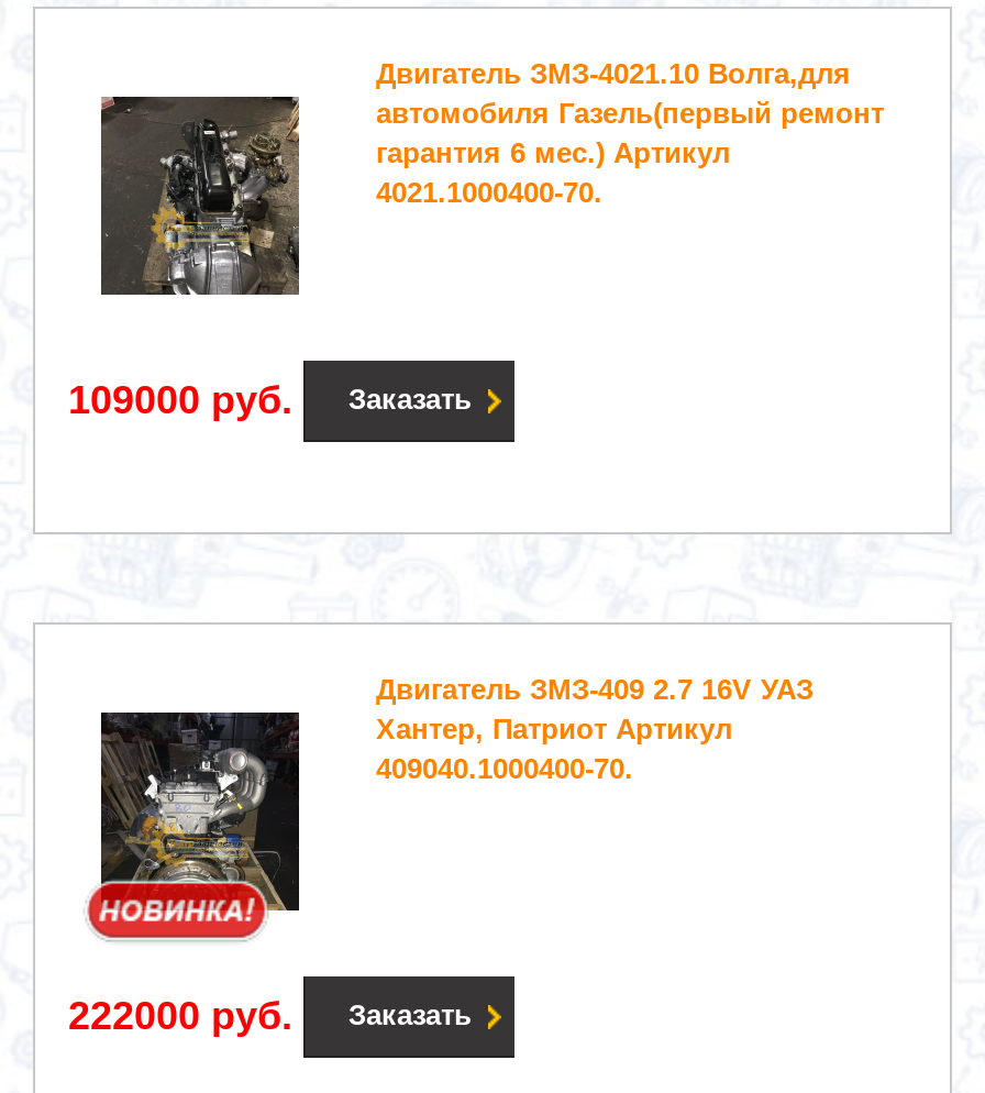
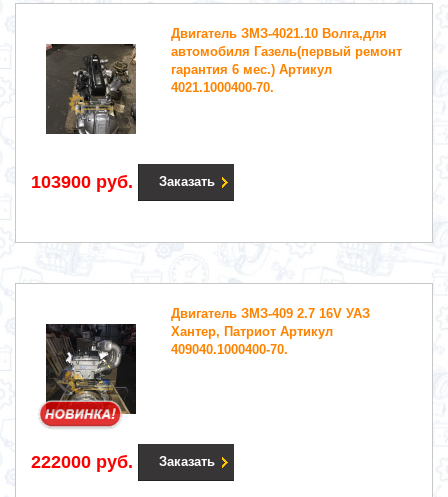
- 109000 руб. Заказать
+ 103900 руб. Заказать
